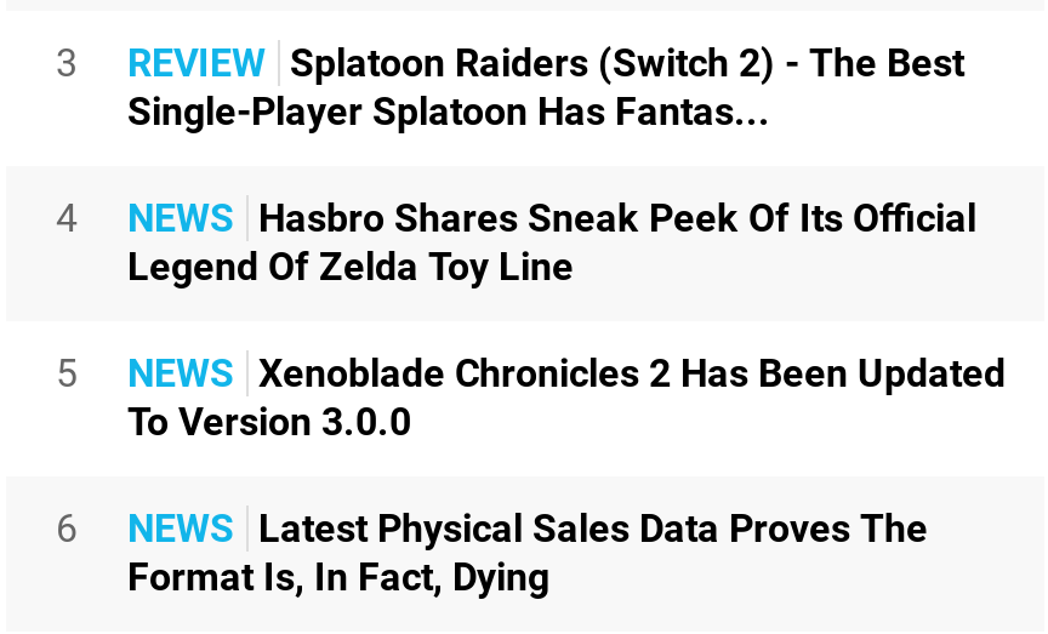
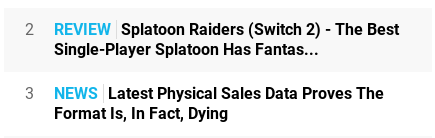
- 3 REVIEW Splatoon Raiders (Switch 2) - The Best
+ 2 REVIEW Splatoon Raiders (Switch 2) - The Best

- 4
- NEWS Hasbro Shares Sneak Peek Of Its Official
- Legend Of Zelda Toy Line
- 5
- NEWS Xenoblade Chronicles 2 Has Been Updated
- To Version 3.0.0
- 6
+ 3
